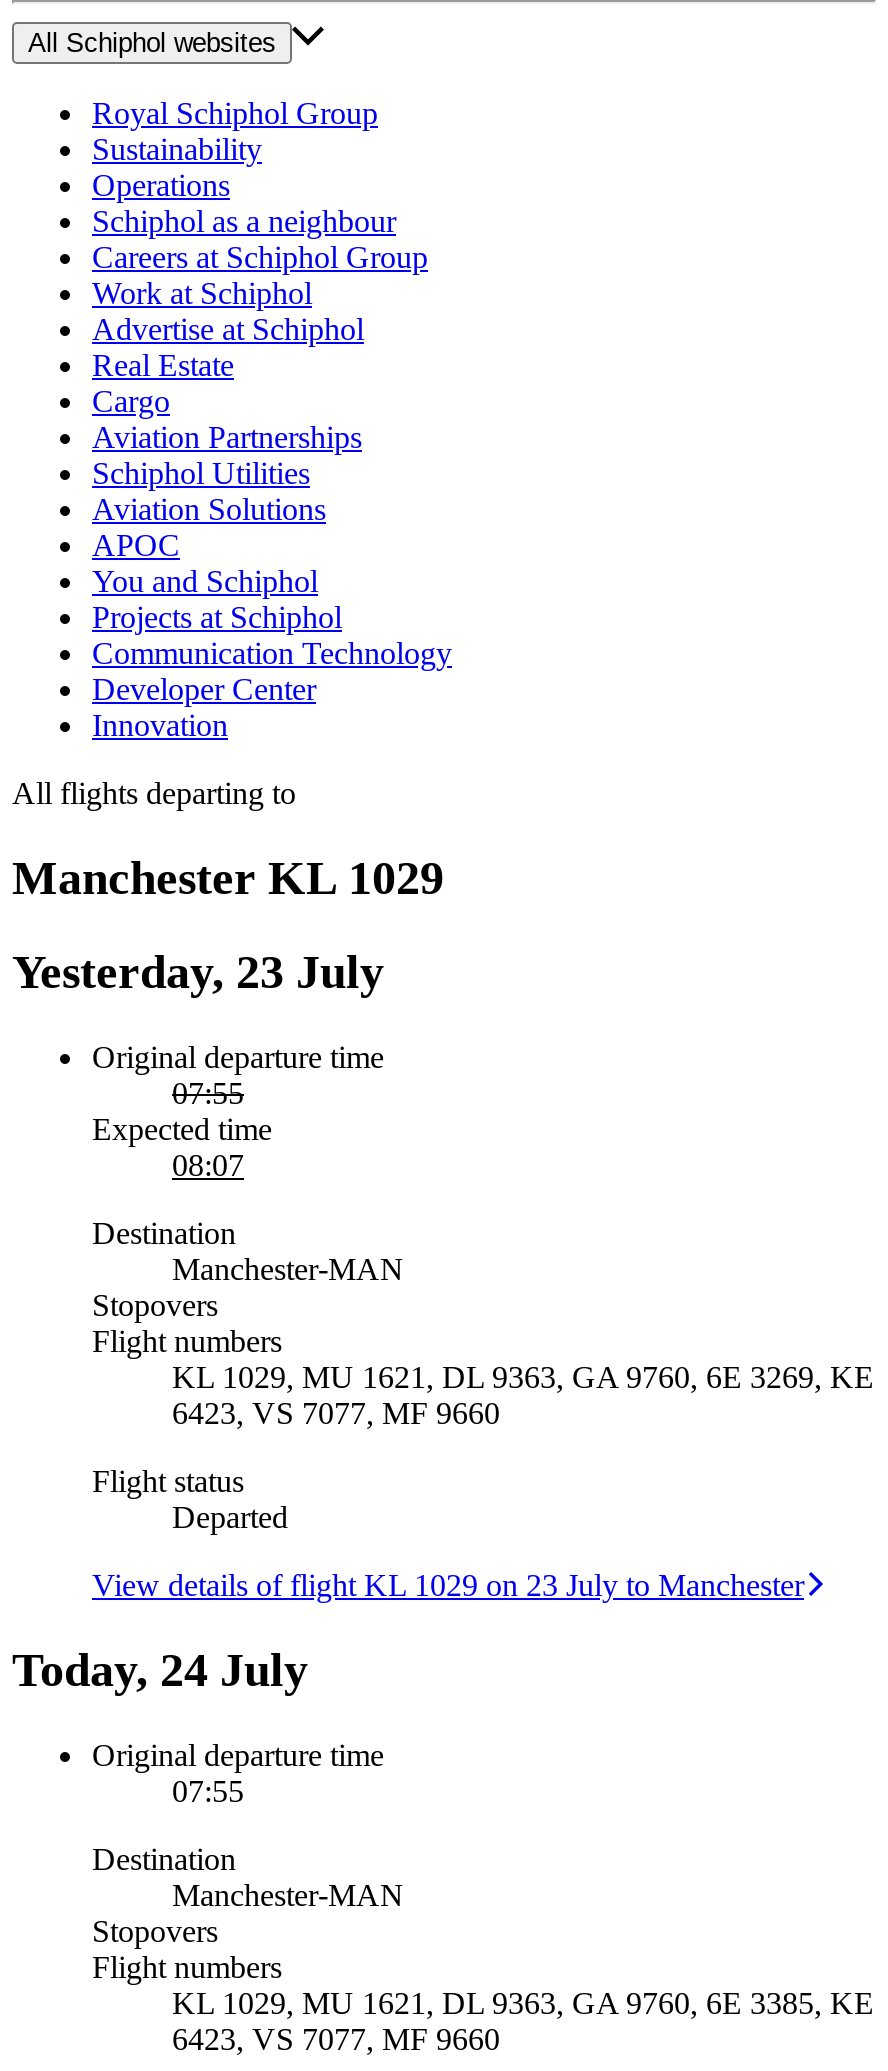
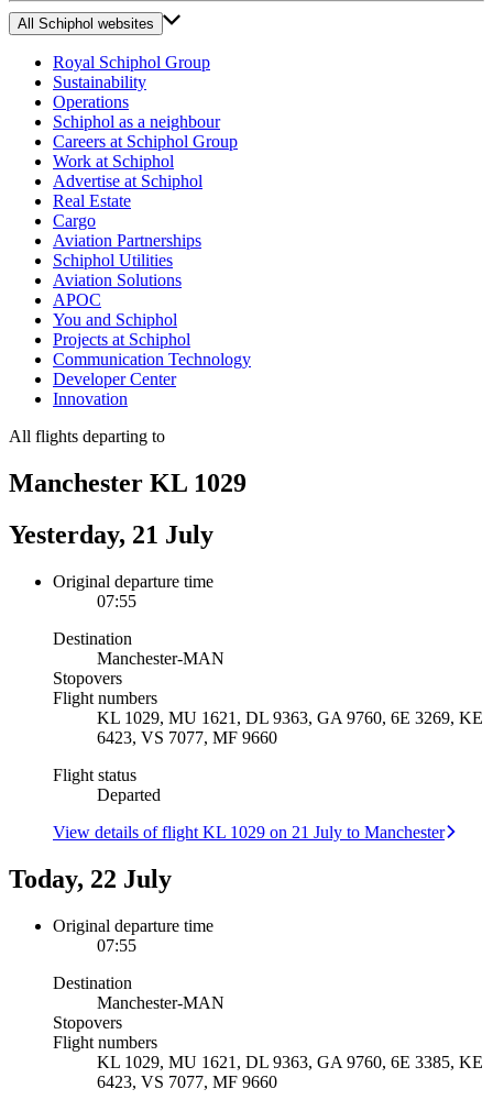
- Yesterday, 23 July
+ Yesterday, 21 July

- Expected time
- 08:07

- View details of flight KL 1029 on 23 July to Manchester
+ View details of flight KL 1029 on 21 July to Manchester

- Today, 24 July
+ Today, 22 July
